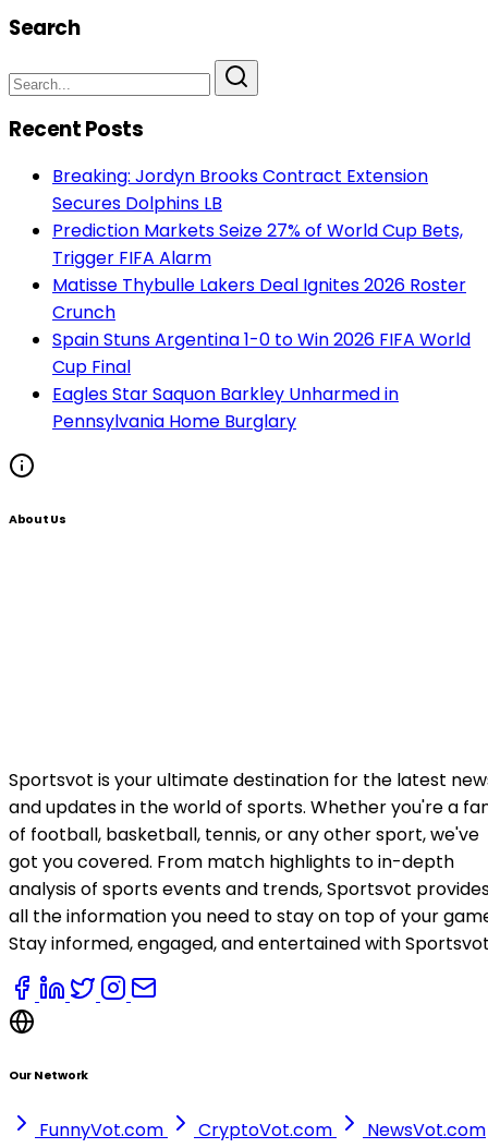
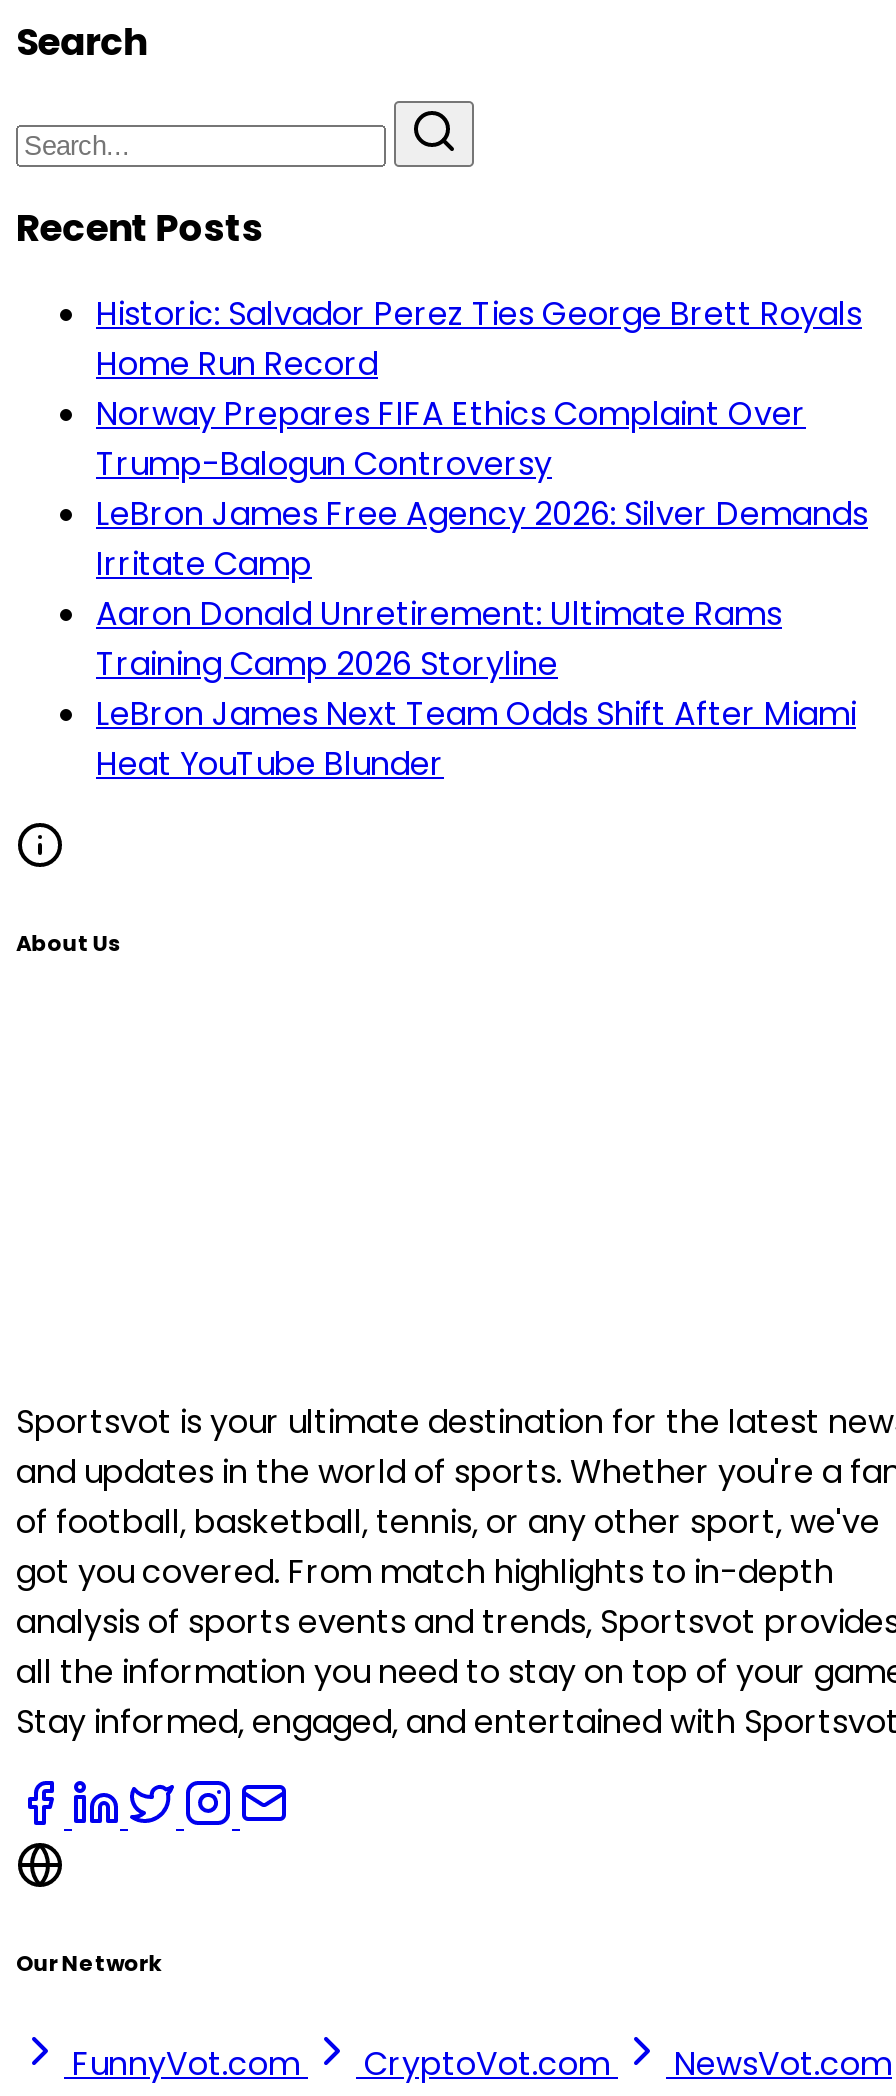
- Breaking: Jordyn Brooks Contract Extension
- Secures Dolphins LB
- Prediction Markets Seize 27% of World Cup Bets,
- Trigger FIFA Alarm
- Matisse Thybulle Lakers Deal Ignites 2026 Roster
- Crunch
- Spain Stuns Argentina 1-0 to Win 2026 FIFA World
- Cup Final
- Eagles Star Saquon Barkley Unharmed in
- Pennsylvania Home Burglary
+ Historic: Salvador Perez Ties George Brett Royals
+ Home Run Record
+ Norway Prepares FIFA Ethics Complaint Over
+ Trump-Balogun Controversy
+ LeBron James Free Agency 2026: Silver Demands
+ Irritate Camp
+ Aaron Donald Unretirement: Ultimate Rams
+ Training Camp 2026 Storyline
+ LeBron James Next Team Odds Shift After Miami
+ Heat YouTube Blunder
